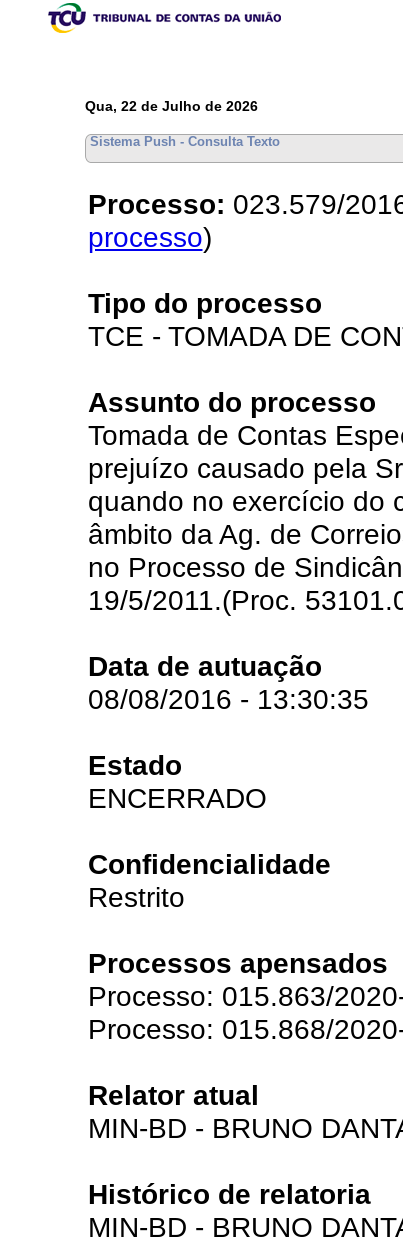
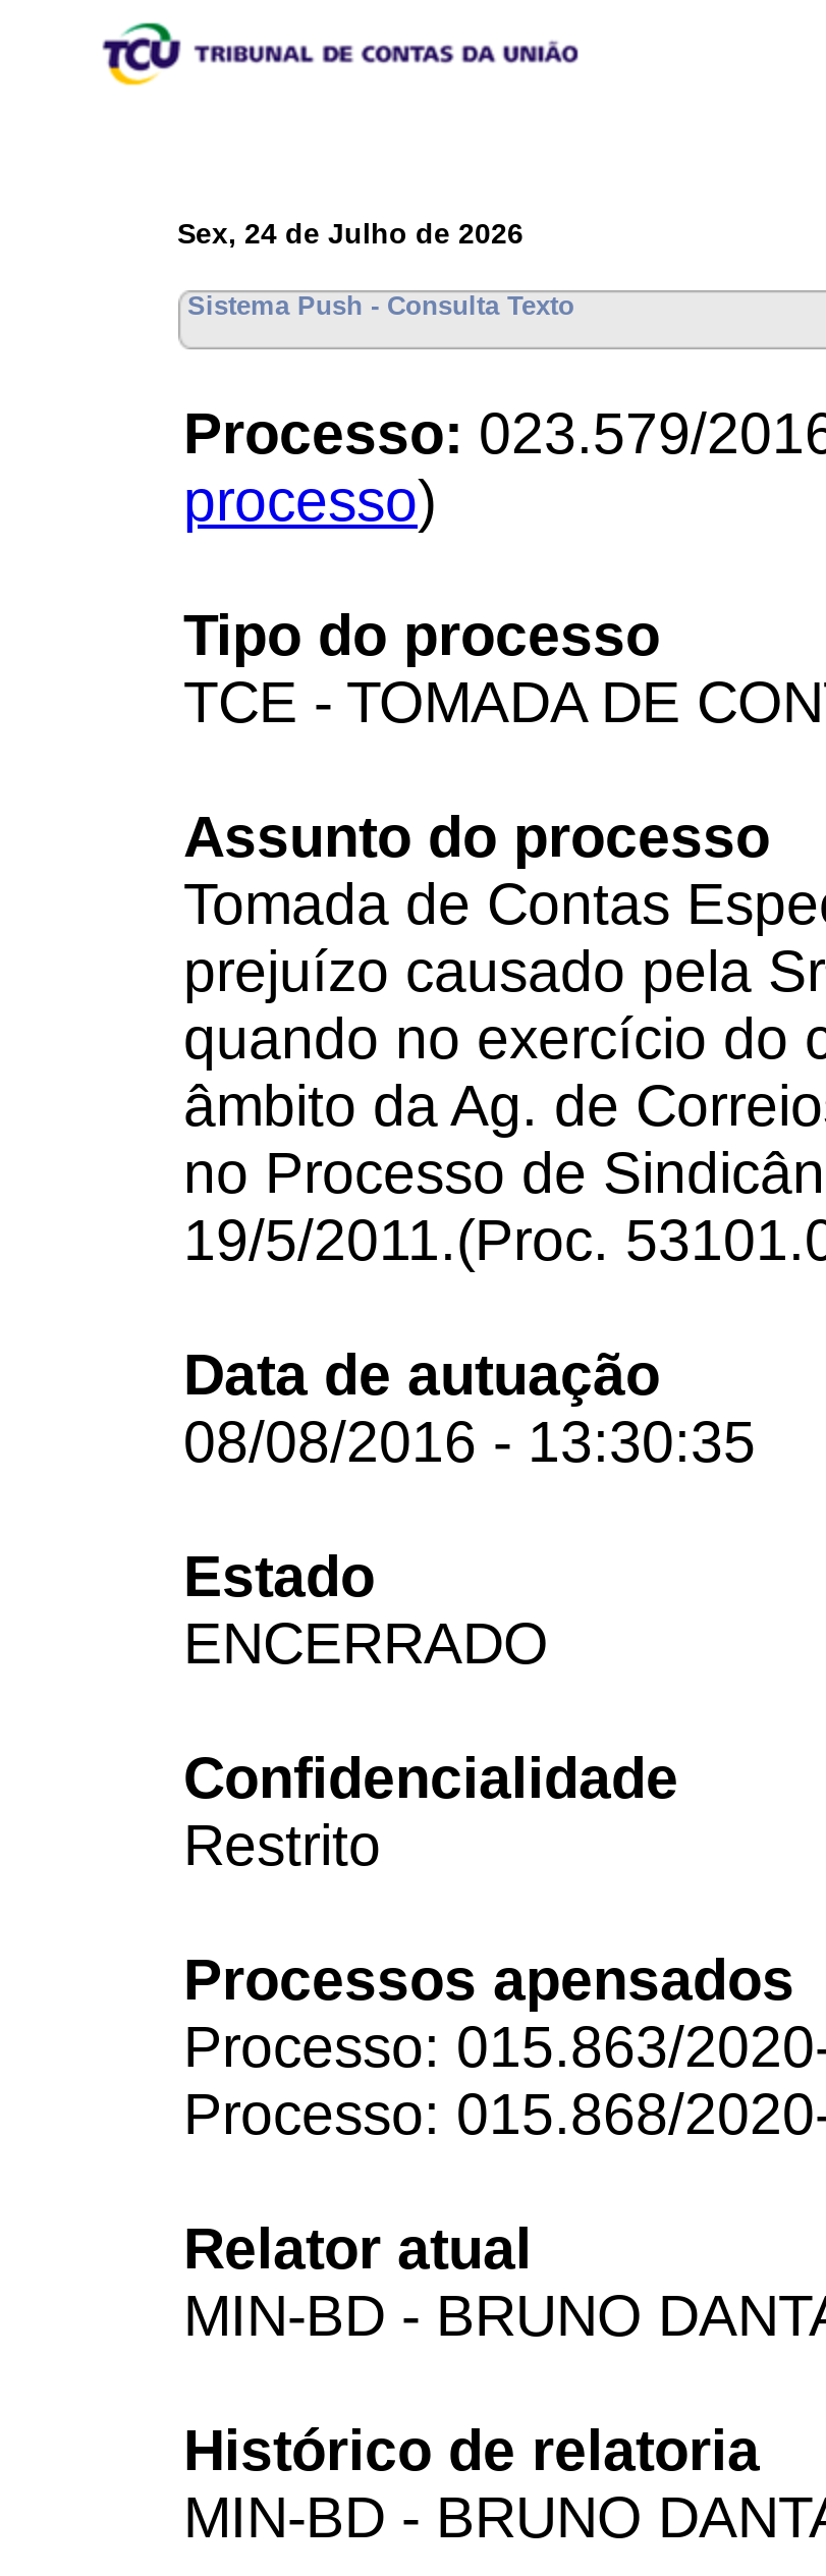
- Qua, 22 de Julho de 2026
+ Sex, 24 de Julho de 2026
